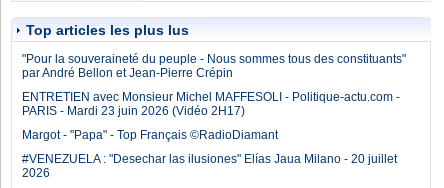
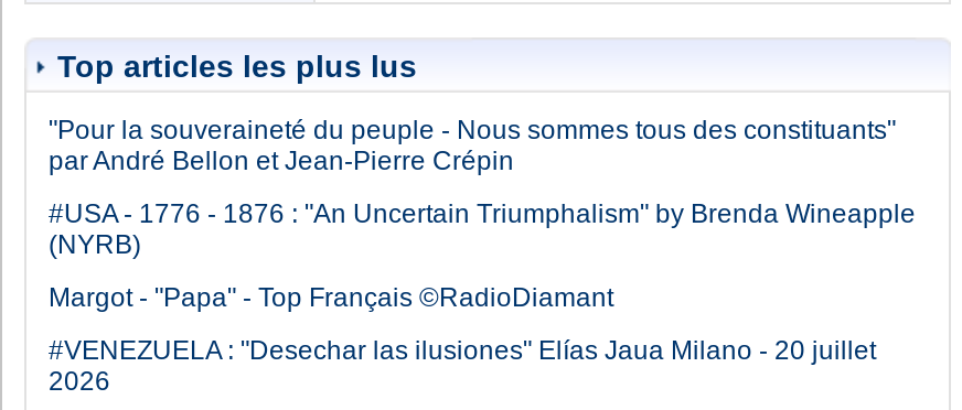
- ENTRETIEN avec Monsieur Michel MAFFESOLI - Politique-actu.com -
- PARIS - Mardi 23 juin 2026 (Vidéo 2H17)
+ #USA - 1776 - 1876 : "An Uncertain Triumphalism" by Brenda Wineapple
+ (NYRB)
